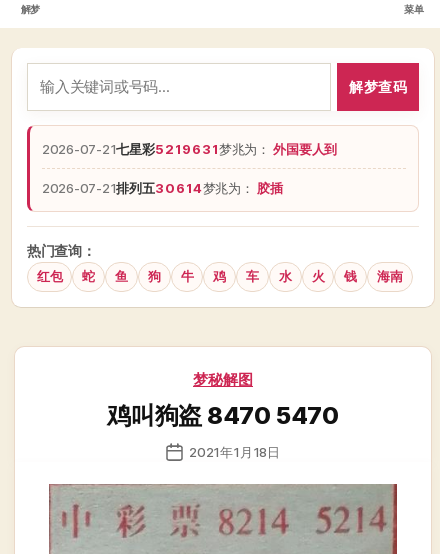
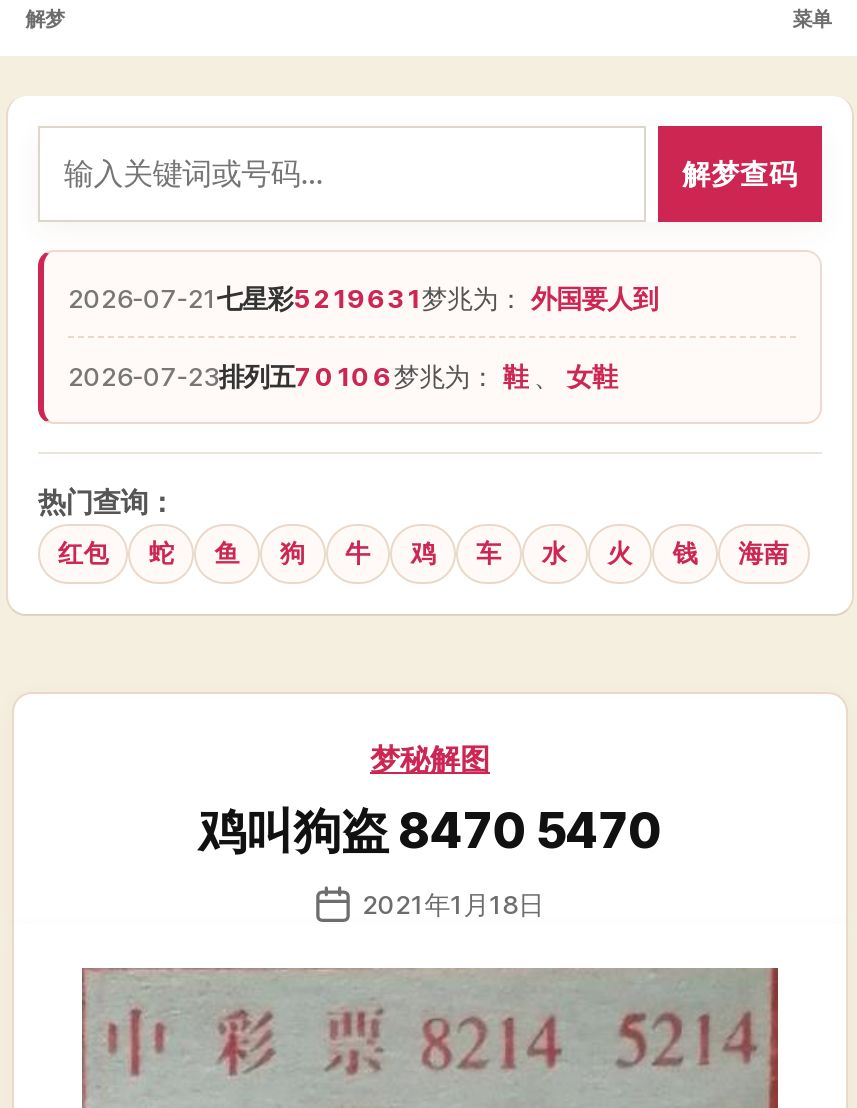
- 2026-07-21排列五30614梦兆为：胶插
+ 2026-07-23排列五70106梦兆为：鞋、 女鞋
